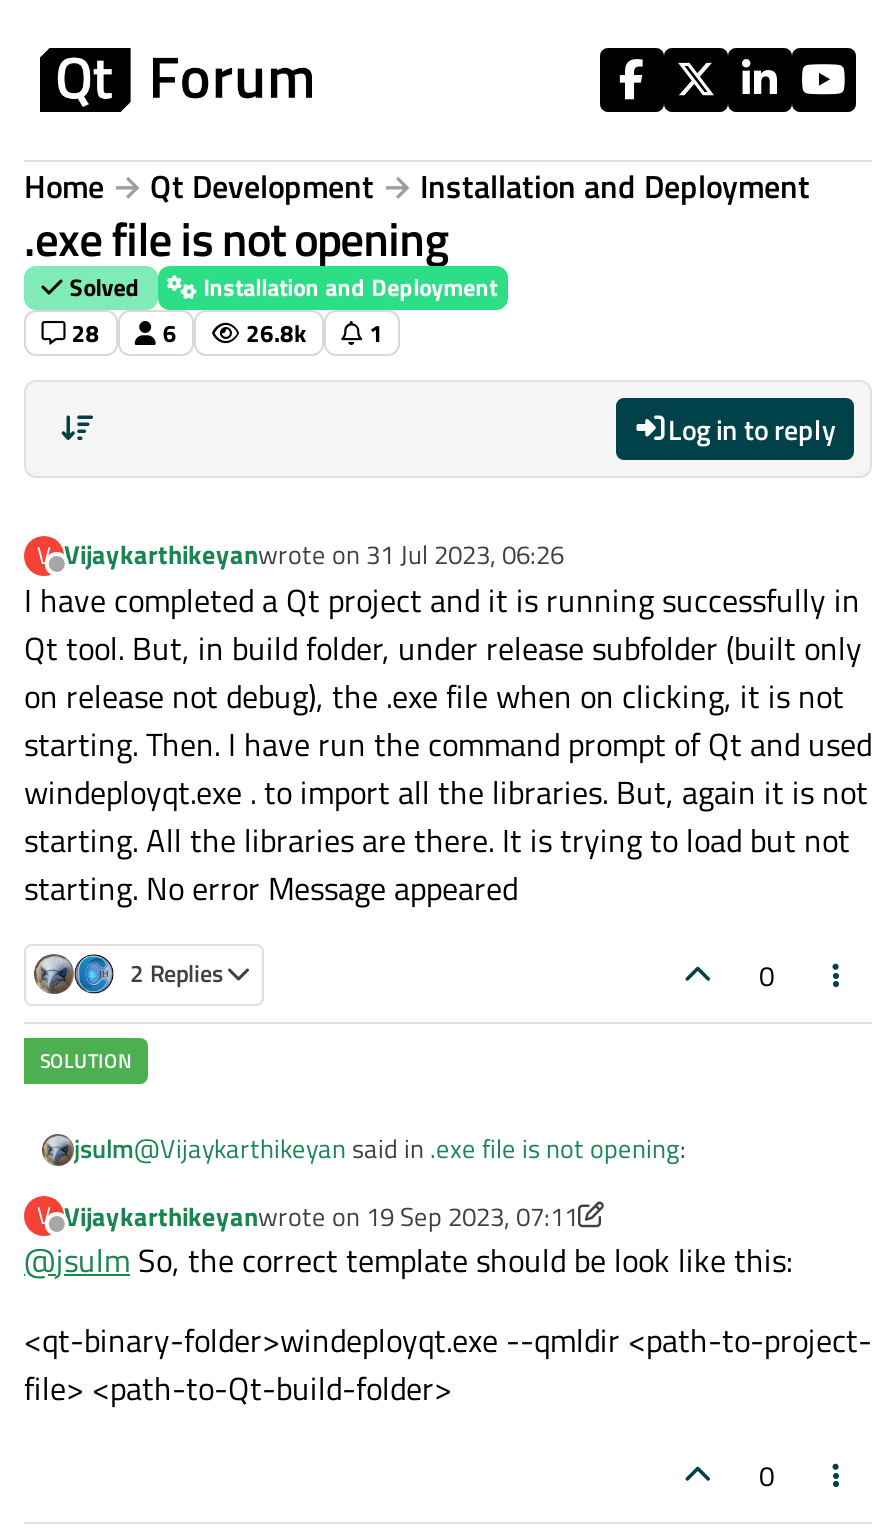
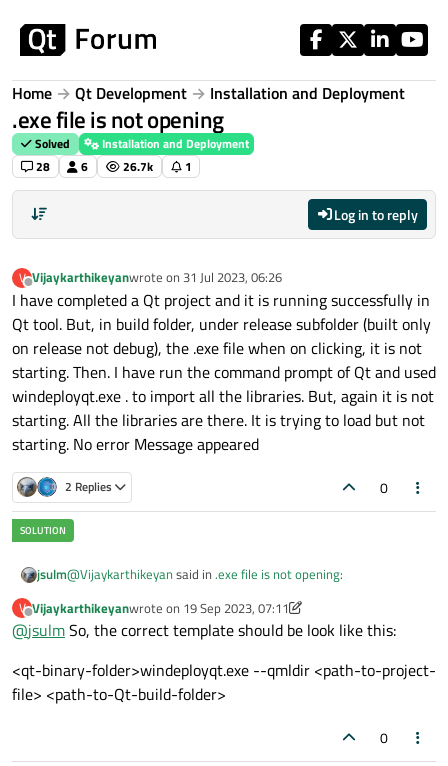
- 28 6 26.8k 1
+ 28 6 26.7k 1
